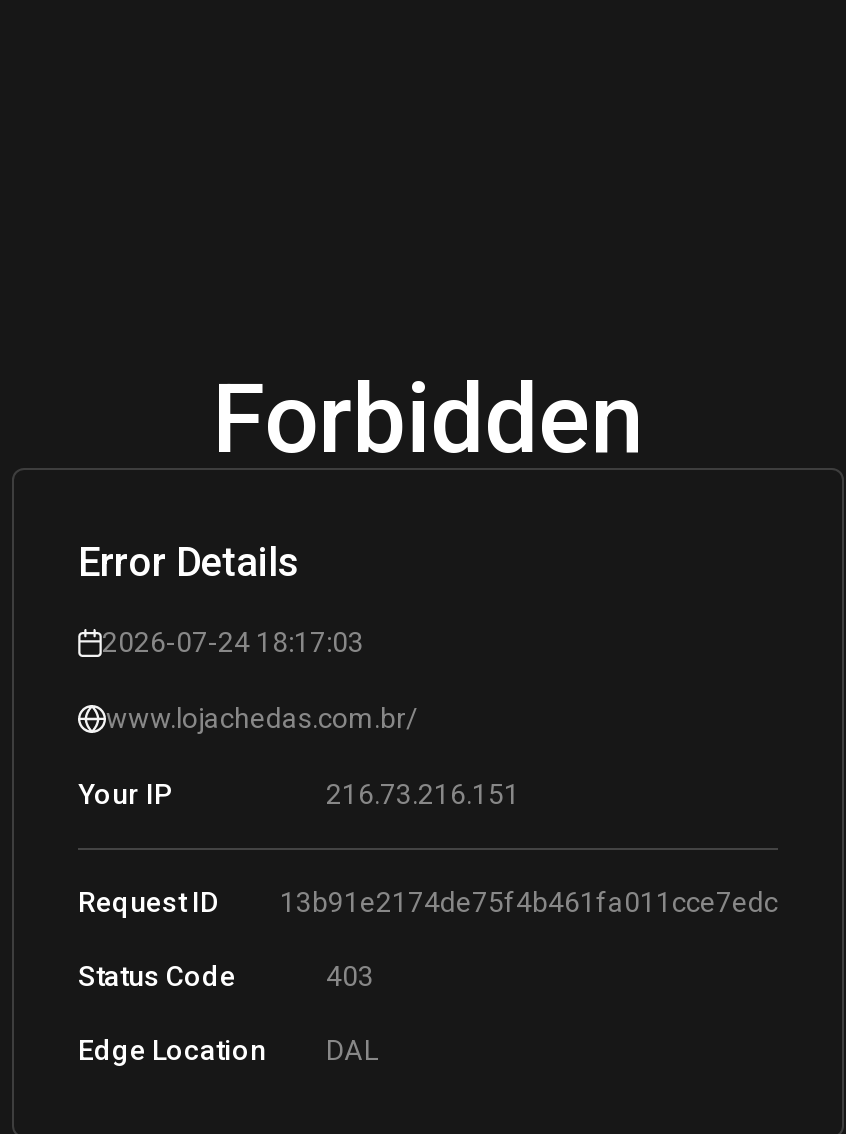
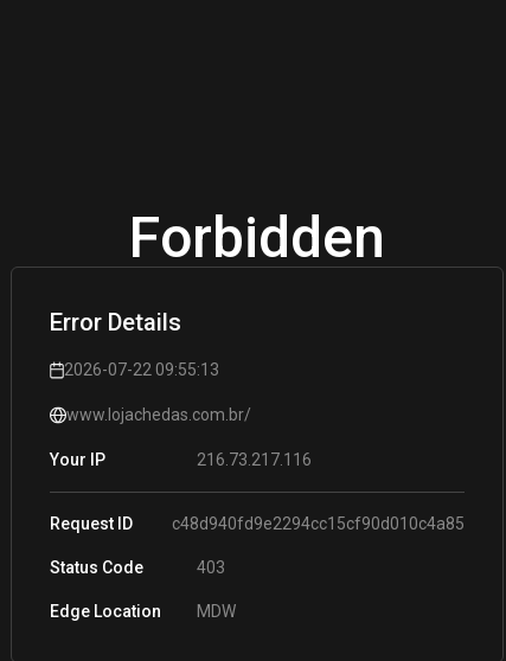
- 2026-07-24 18:17:03
+ 2026-07-22 09:55:13

- 216.73.216.151
+ 216.73.217.116

- 13b91e2174de75f4b461fa011cce7edc
+ c48d940fd9e2294cc15cf90d010c4a85

- DAL
+ MDW
